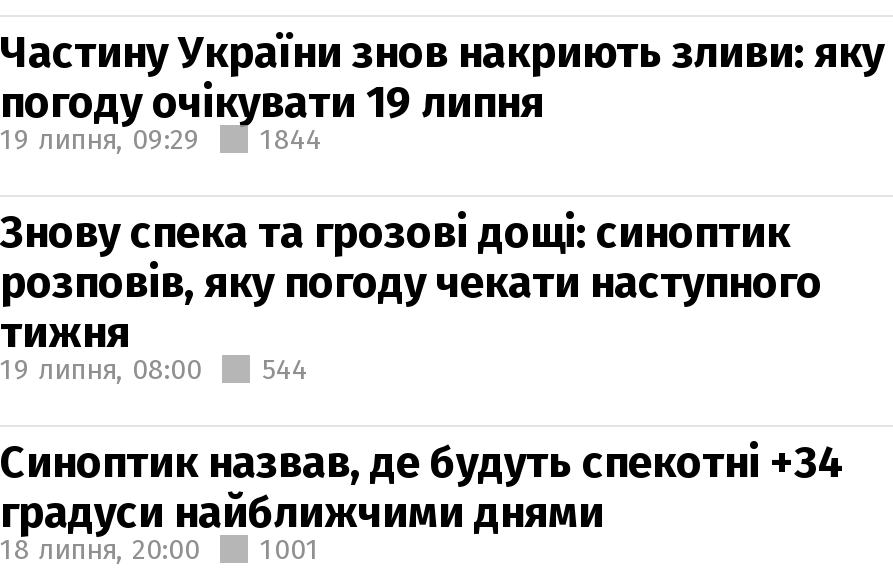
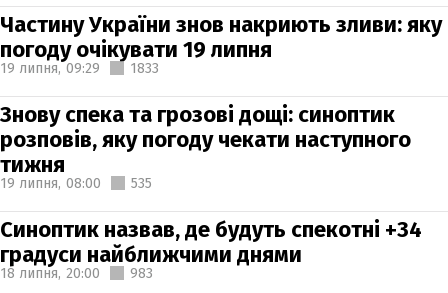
- 19 липня, 09:29 1844
+ 19 липня, 09:29 1833

- 19 липня, 08:00 544
+ 19 липня, 08:00 535

- 18 липня, 20:00 1001
+ 18 липня, 20:00 983
